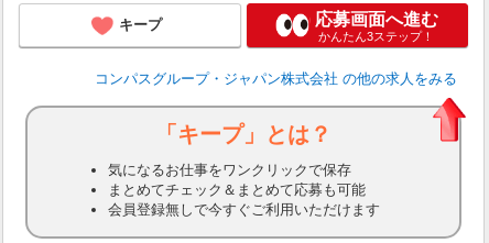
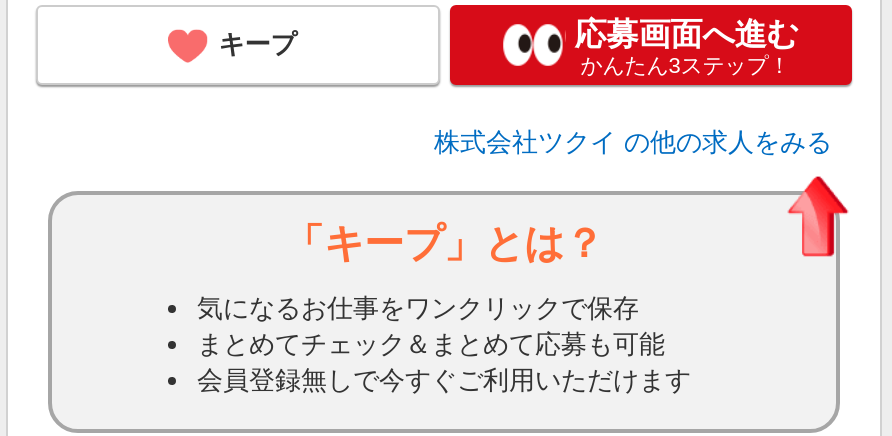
- コンパスグループ・ジャパン株式会社の他の求人をみる
+ 株式会社ツクイの他の求人をみる
